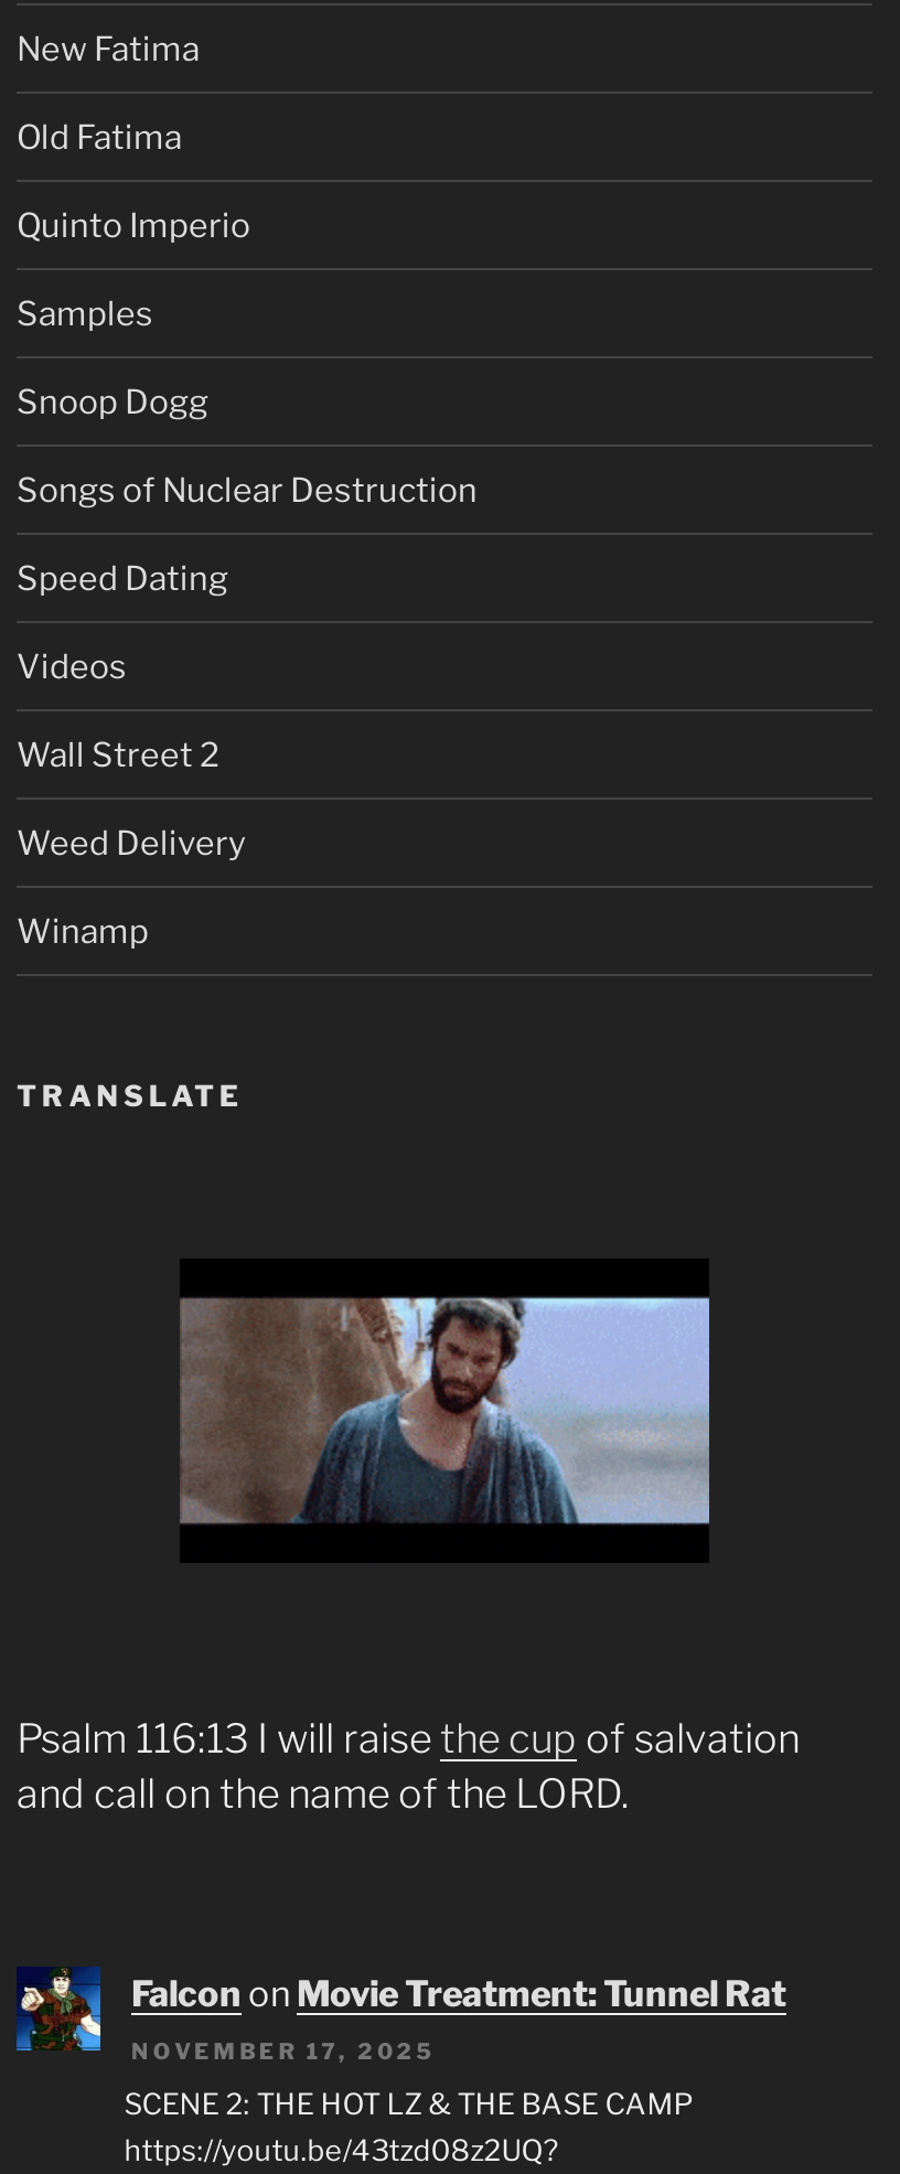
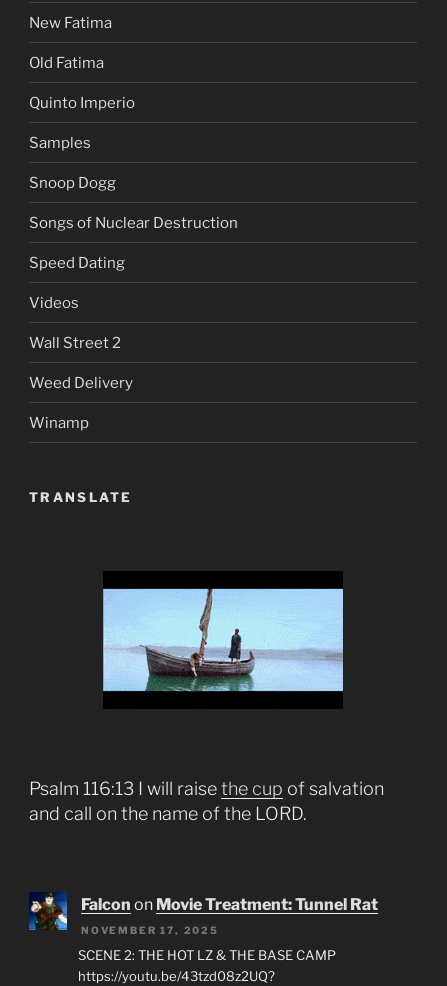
- [image]
+ [image]
